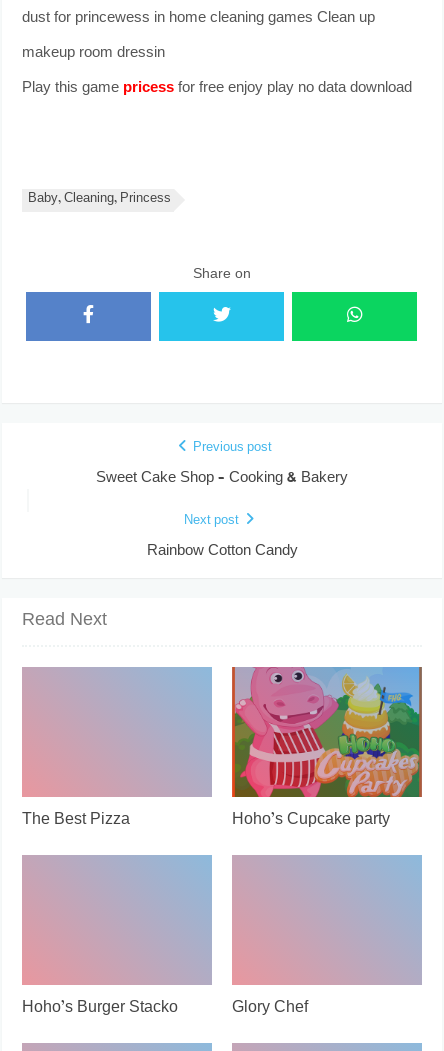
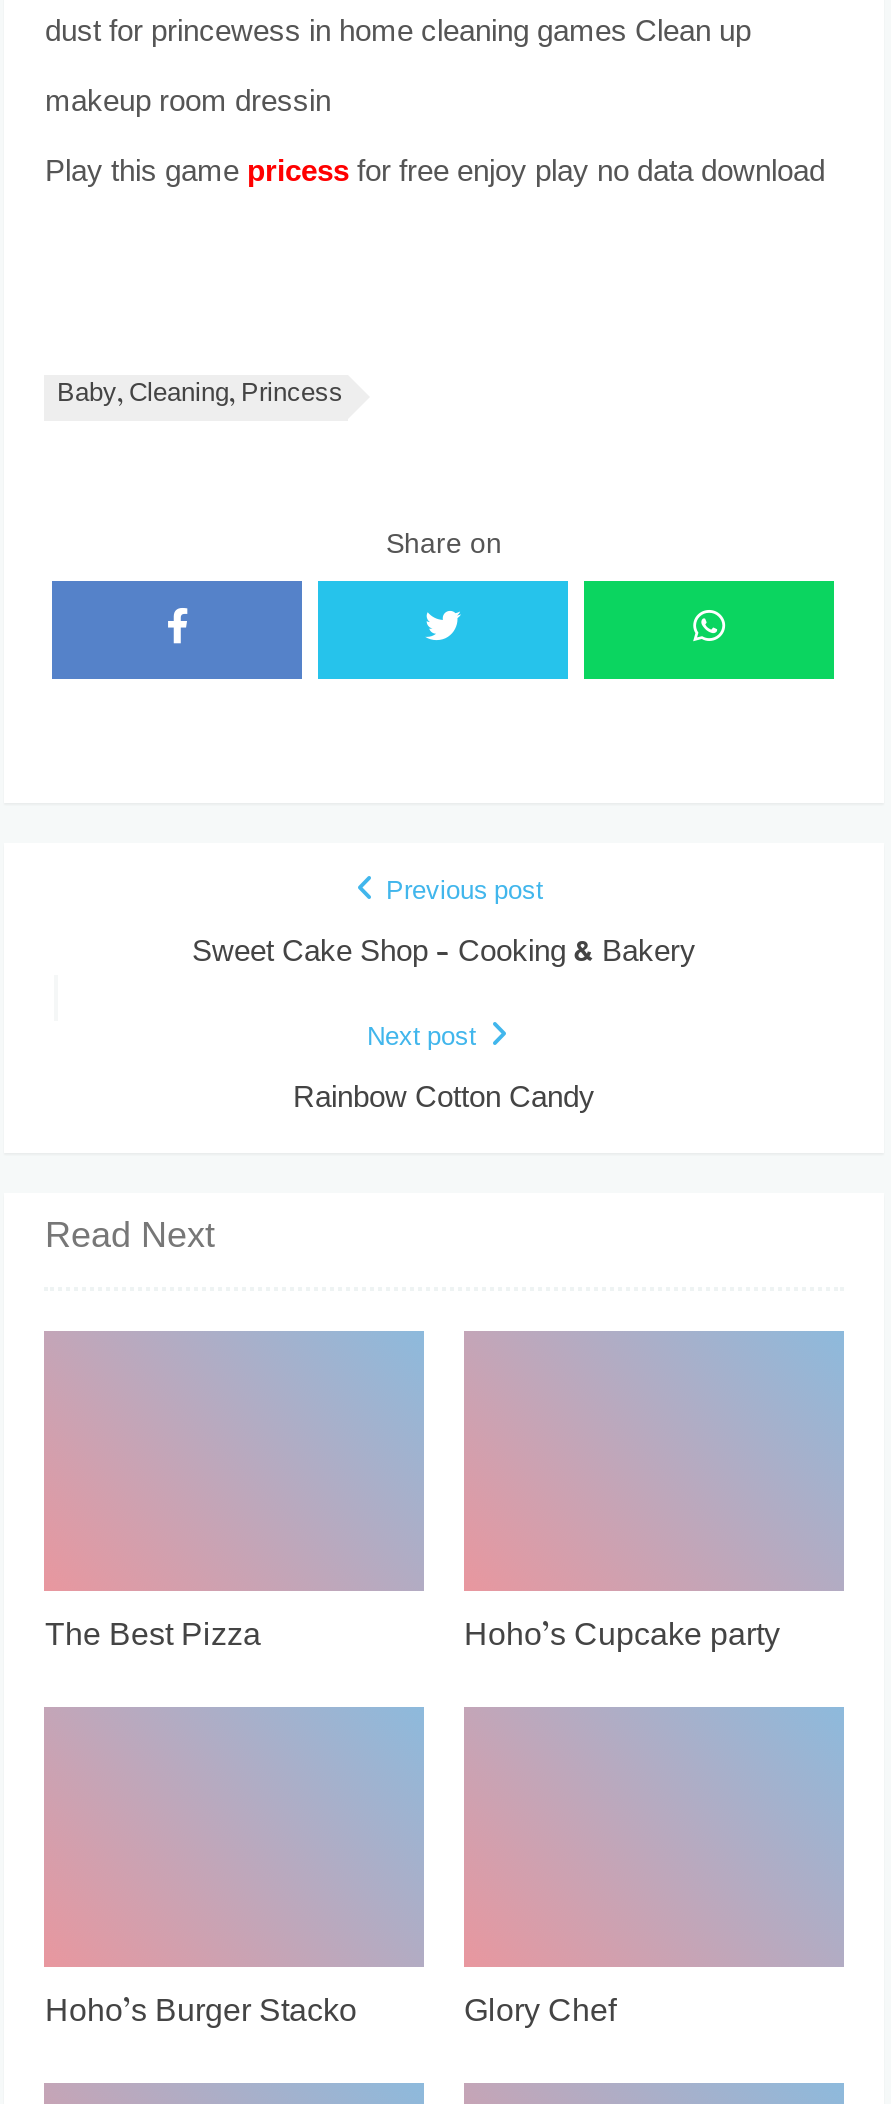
- [image]
+ [image]
